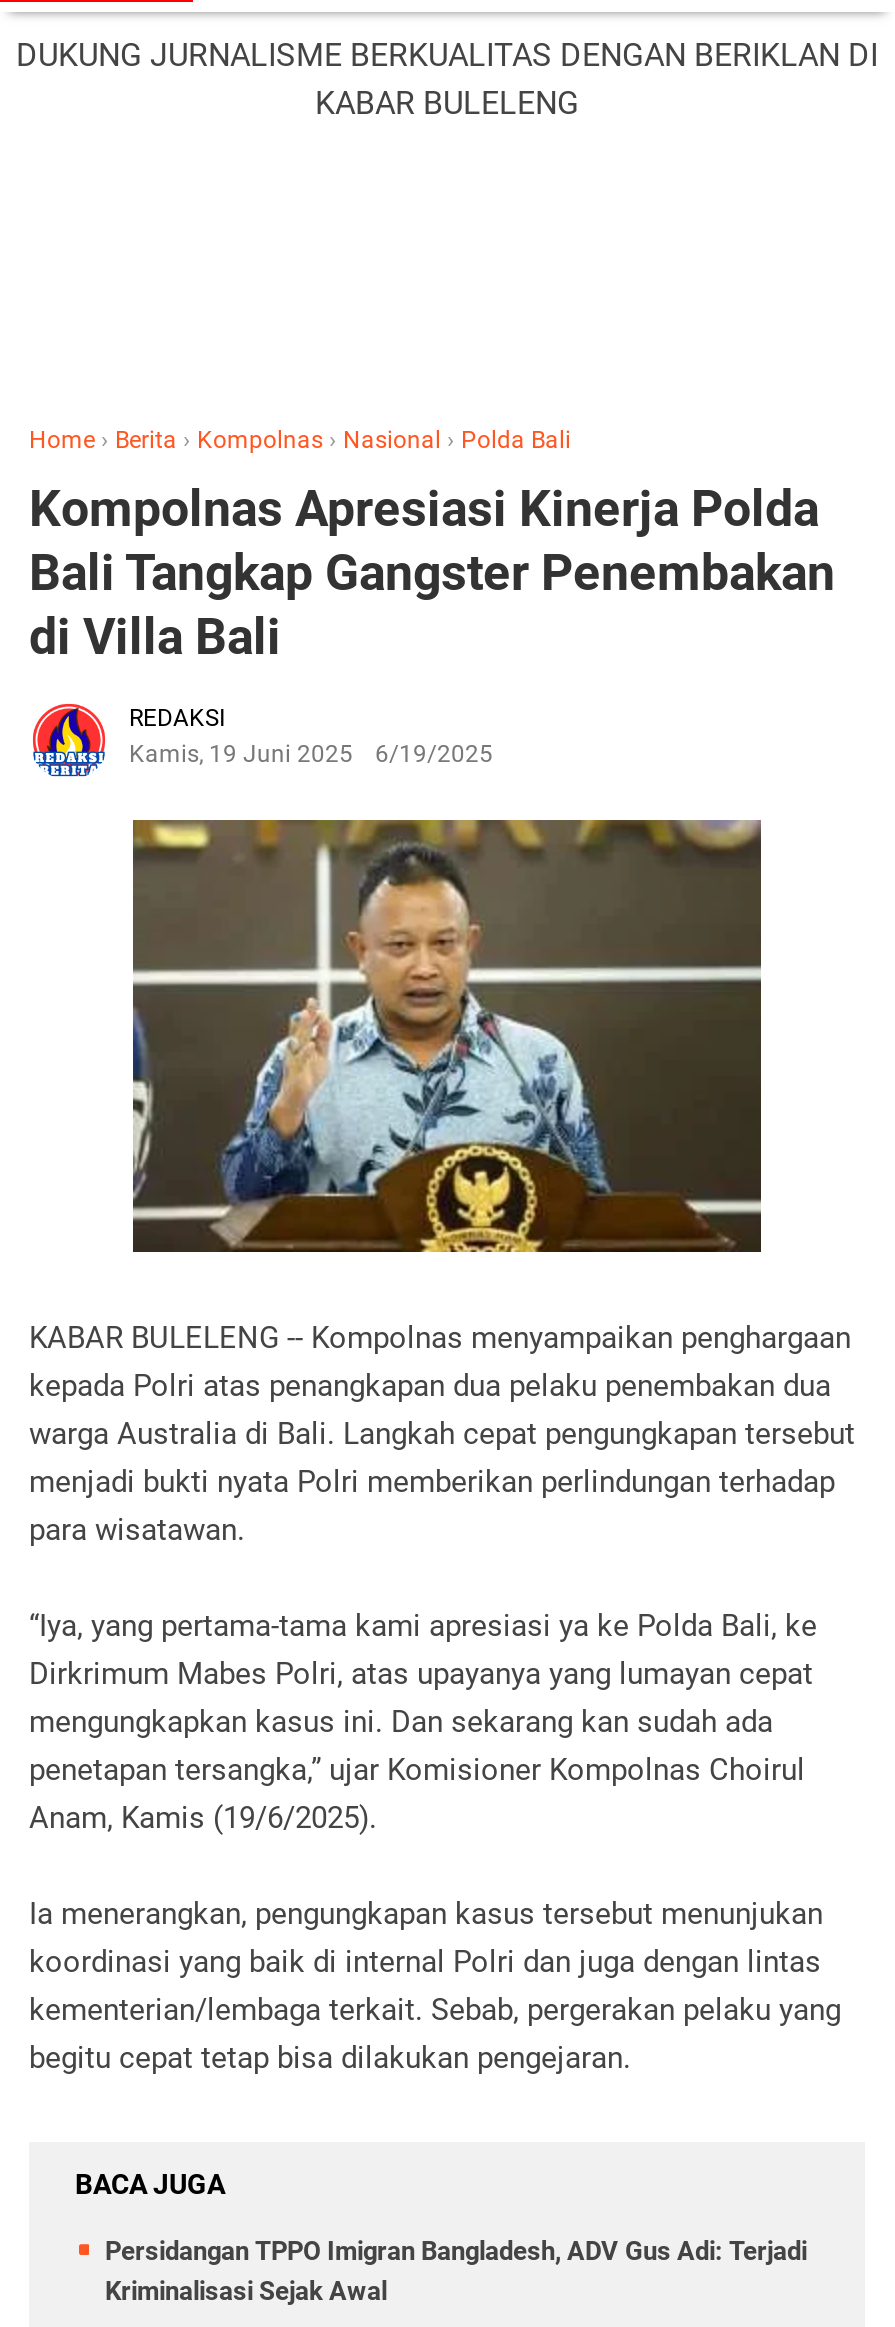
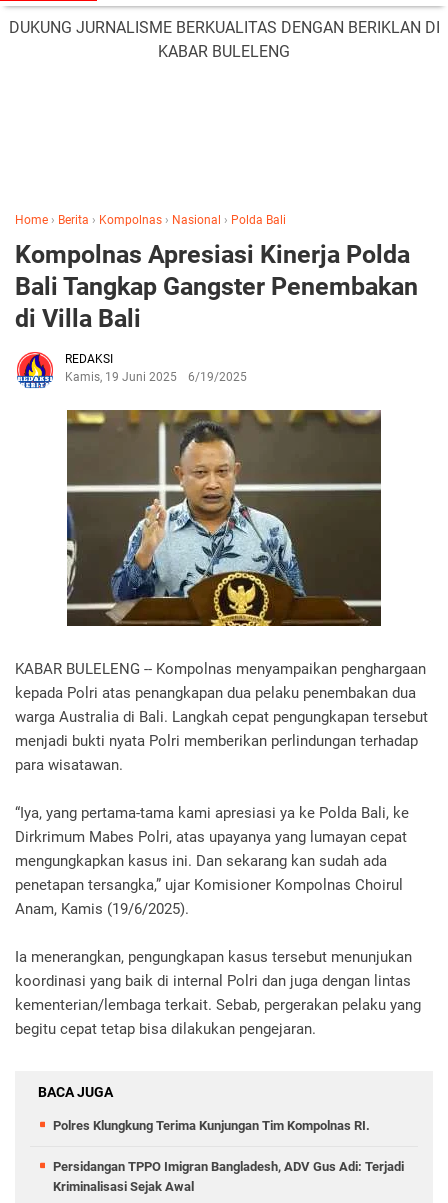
+ Polres Klungkung Terima Kunjungan Tim Kompolnas RI.
